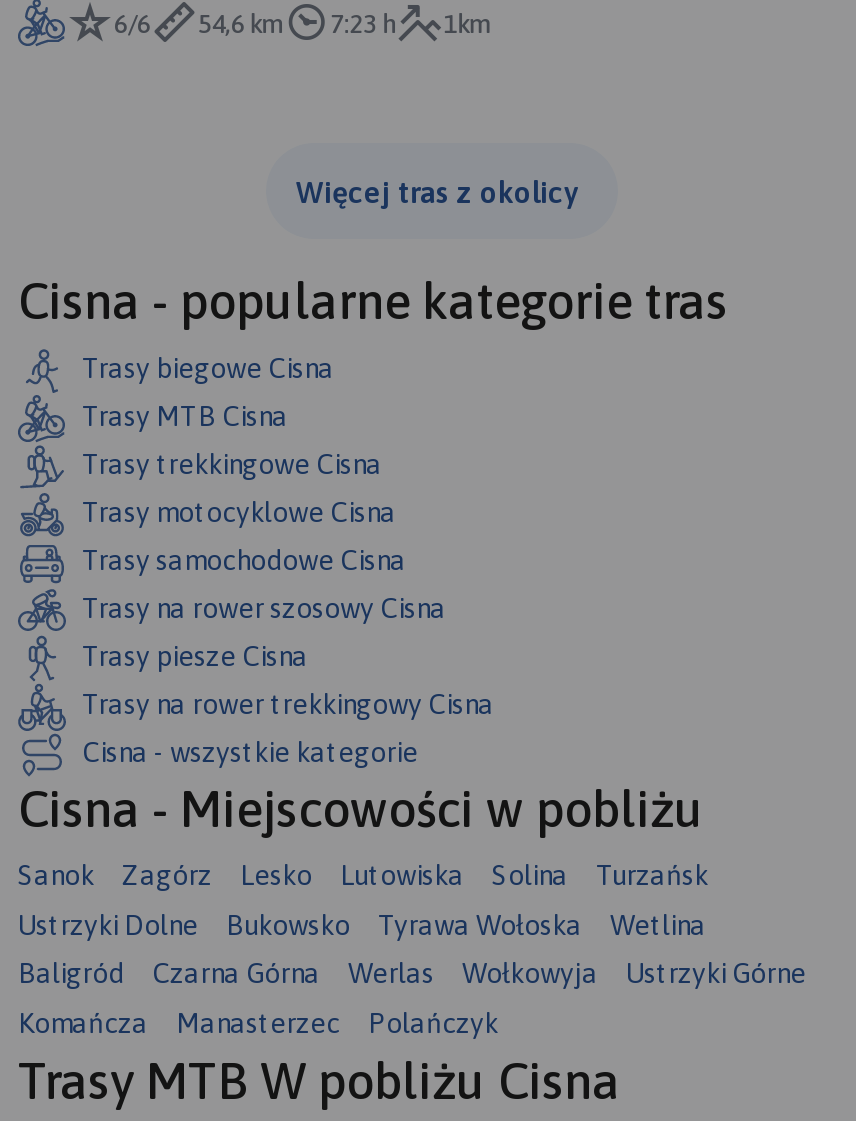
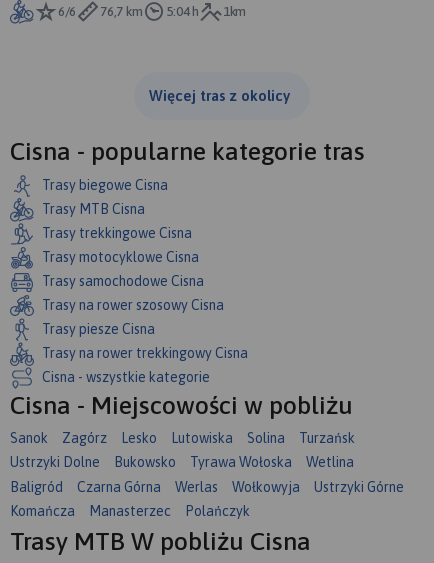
- 54,6 km
+ 76,7 km

- 7:23 h
+ 5:04 h
